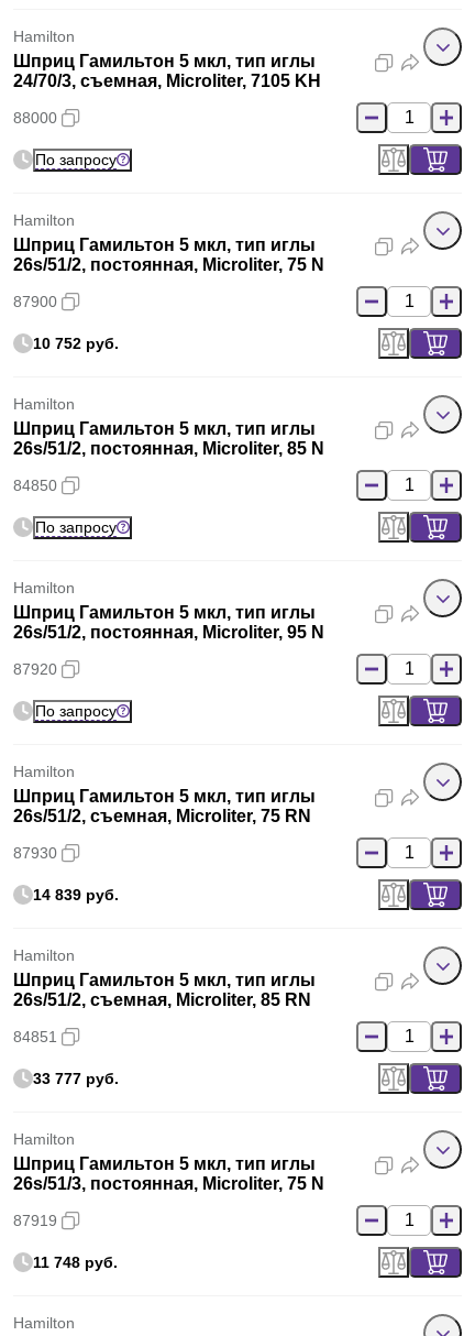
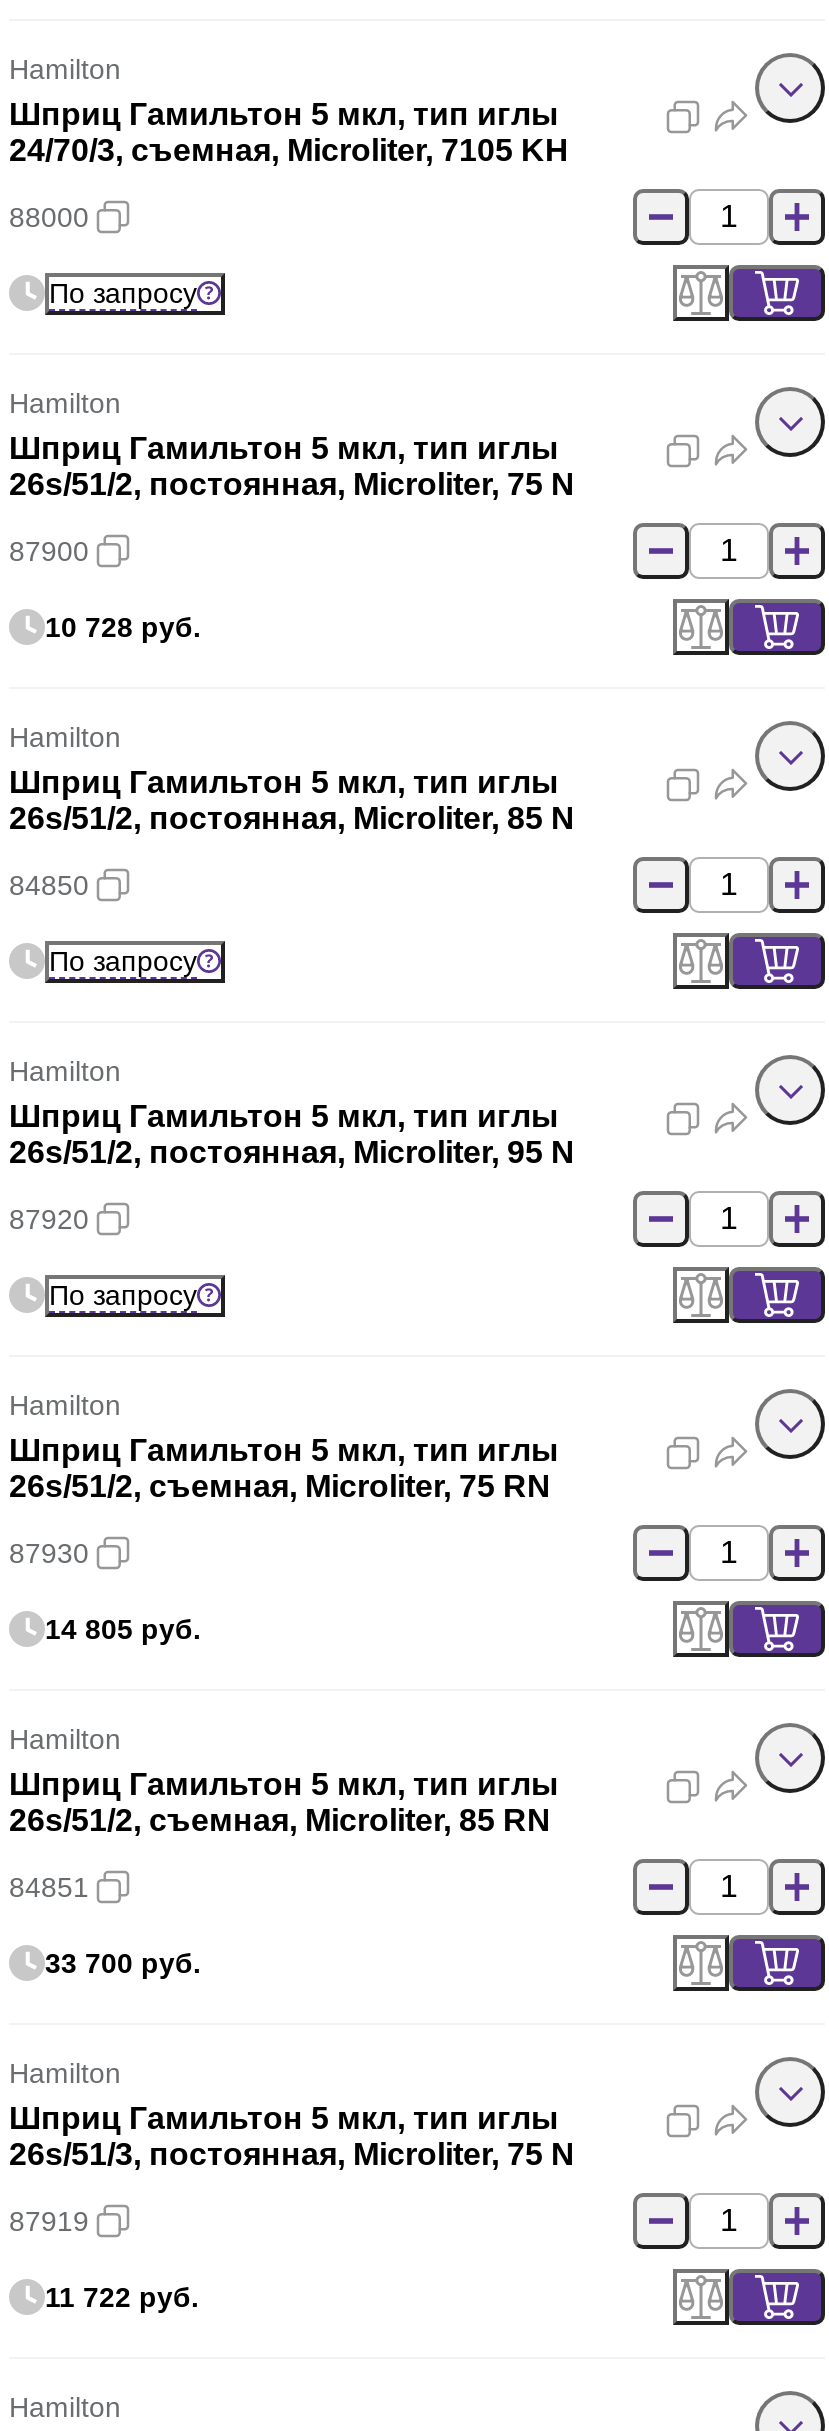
- 10 752 руб.
+ 10 728 руб.

- 14 839 руб.
+ 14 805 руб.

- 33 777 руб.
+ 33 700 руб.

- 11 748 руб.
+ 11 722 руб.
